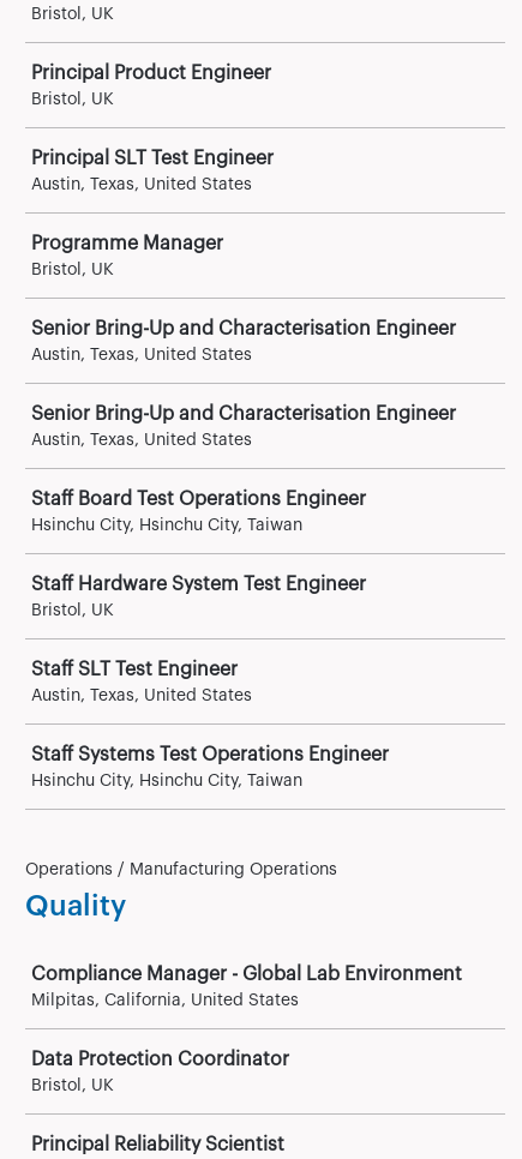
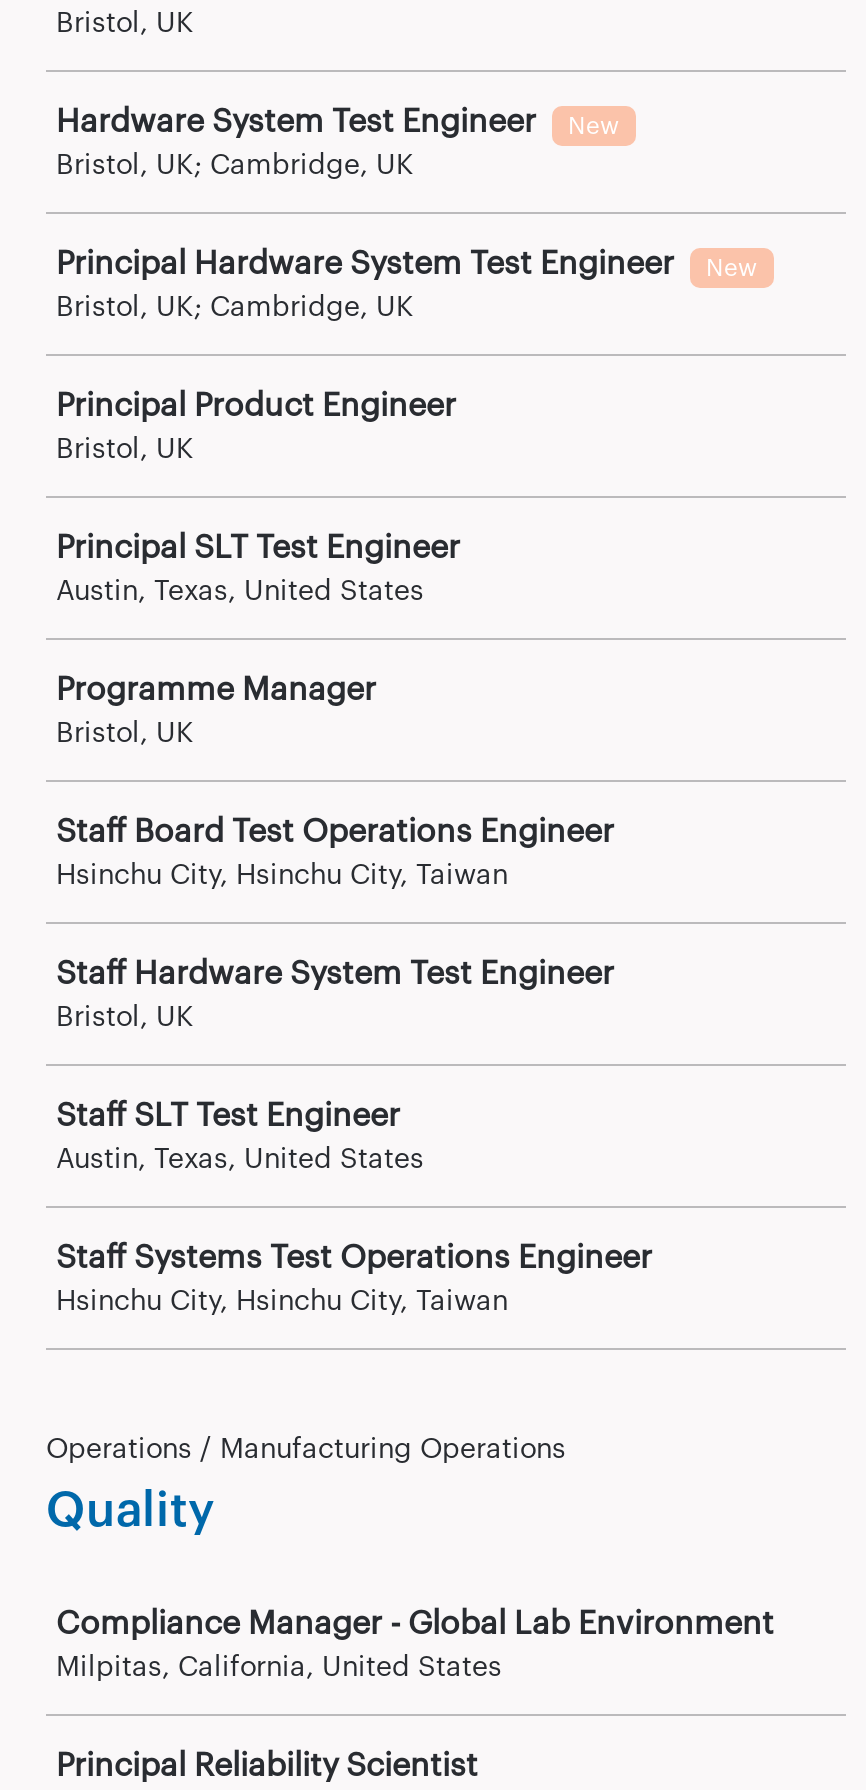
+ Hardware System Test Engineer
+ New
+ Bristol, UK; Cambridge, UK
+ Principal Hardware System Test Engineer
+ New
+ Bristol, UK; Cambridge, UK

moved down: Principal Product Engineer | Bristol, UK | Principal SLT Test Engineer | Austin, Texas, United States | Programme Manager | Bristol, UK

- Senior Bring-Up and Characterisation Engineer
- Austin, Texas, United States
- Senior Bring-Up and Characterisation Engineer
- Austin, Texas, United States

- Data Protection Coordinator
- Bristol, UK
